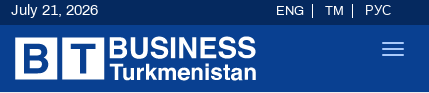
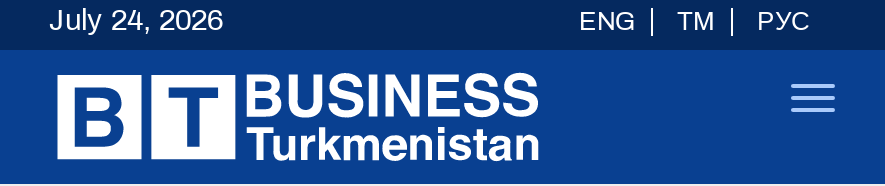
- July 21, 2026
+ July 24, 2026
